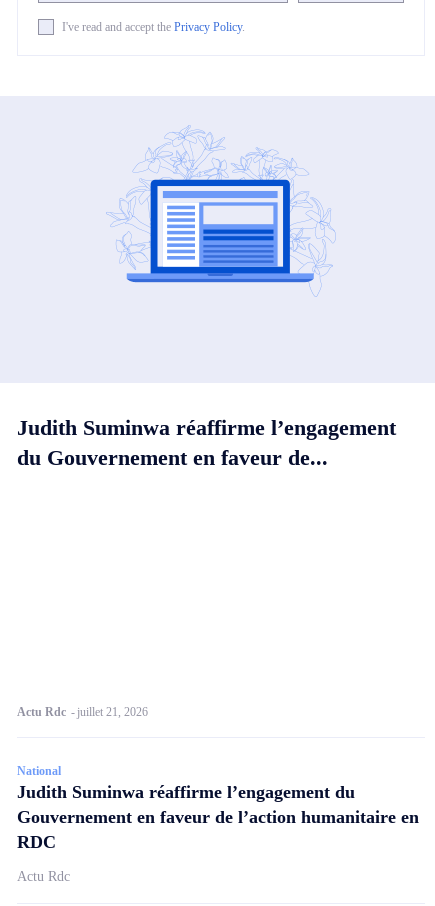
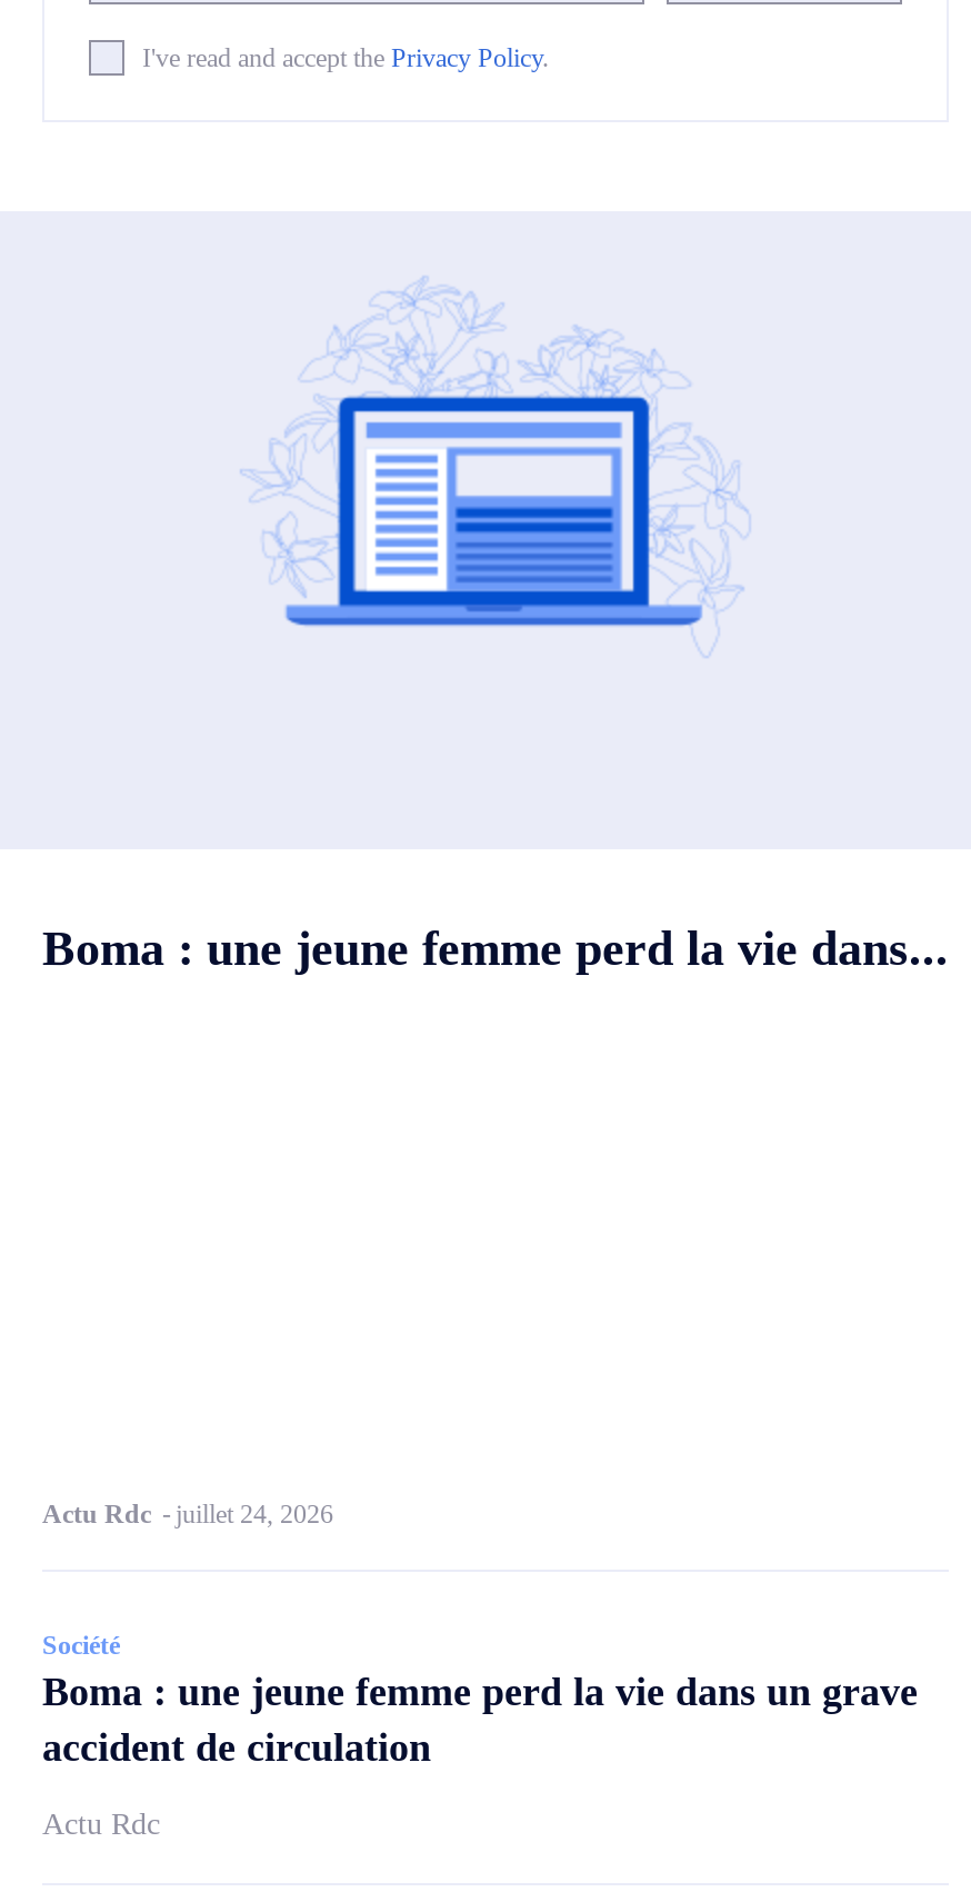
- Judith Suminwa réaffirme l’engagement
- du Gouvernement en faveur de...
+ Boma : une jeune femme perd la vie dans...

- Actu Rdc - juillet 21, 2026
+ Actu Rdc - juillet 24, 2026

- National
- Judith Suminwa réaffirme l’engagement du
- Gouvernement en faveur de l’action humanitaire en
- RDC
+ Société
+ Boma : une jeune femme perd la vie dans un grave
+ accident de circulation
